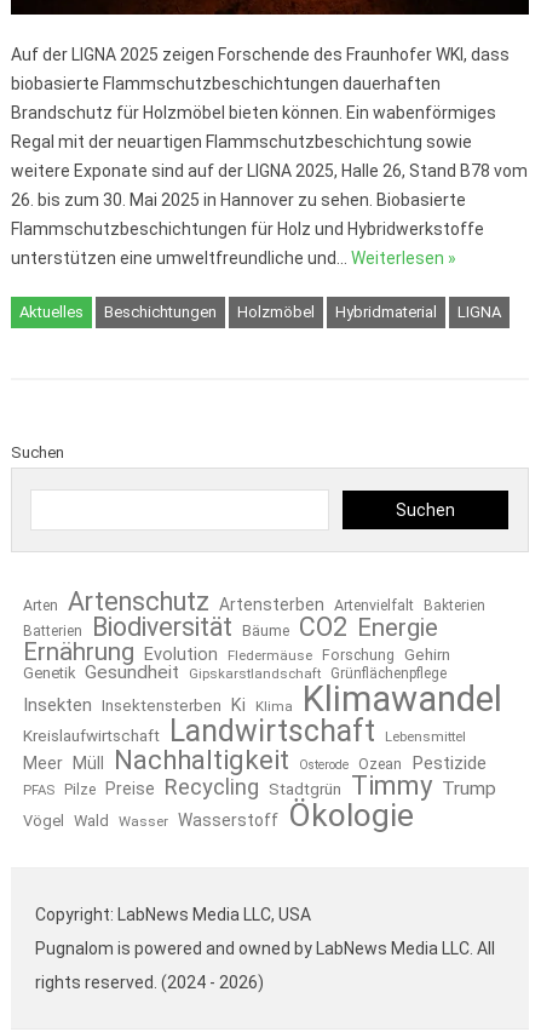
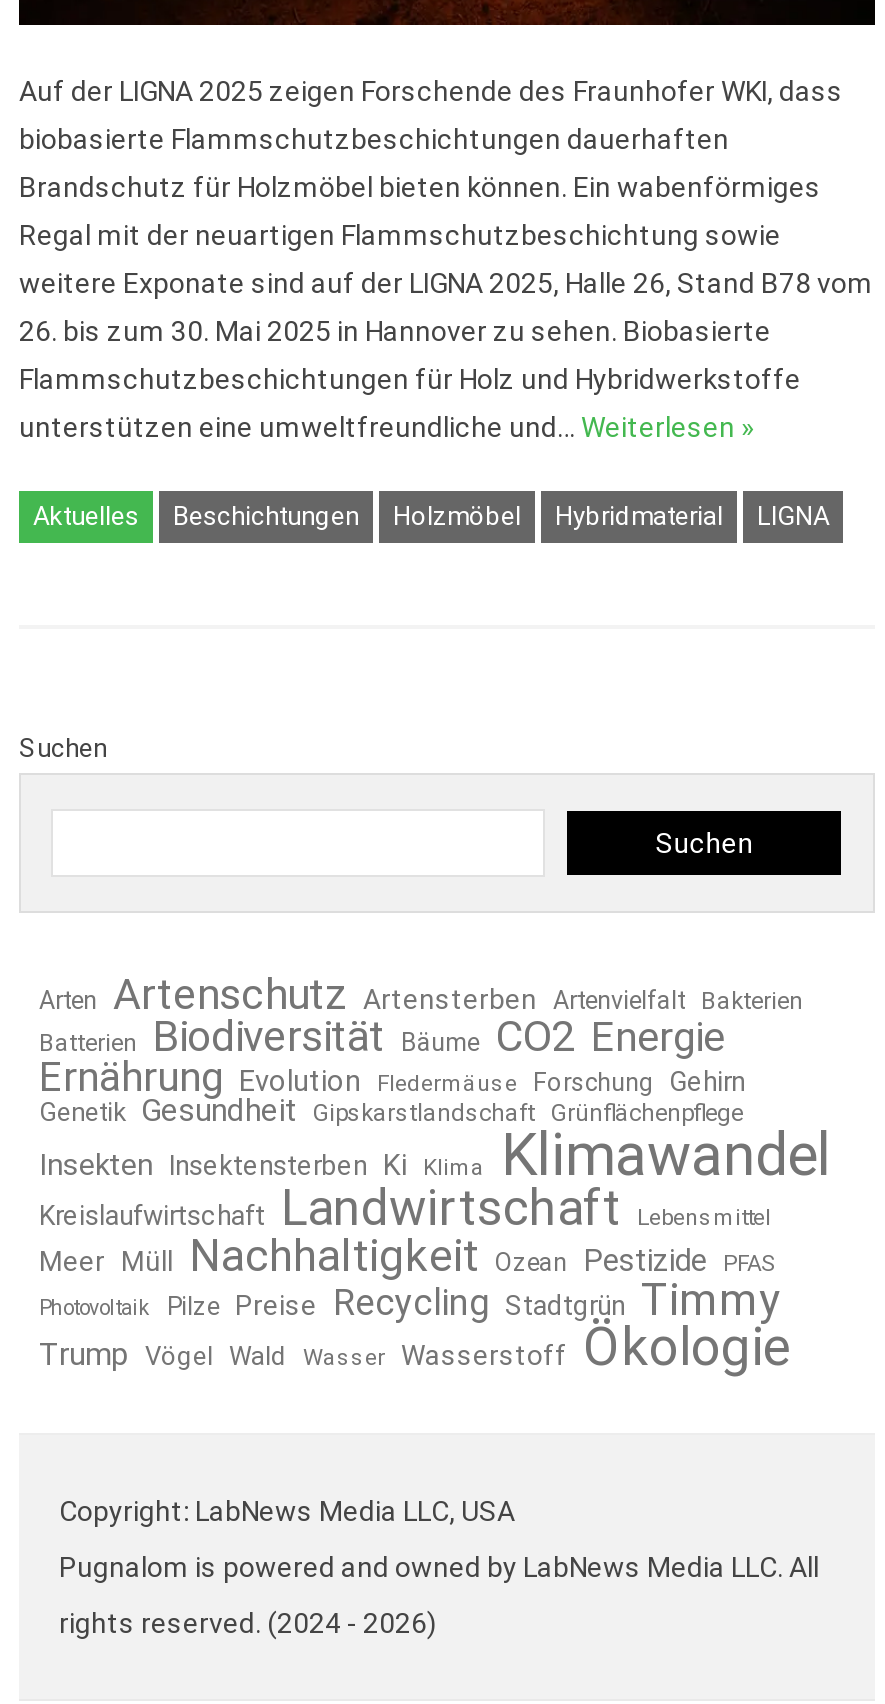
- Meer Müll Nachhaltigkeit
- Osterode
- Ozean Pestizide
- PFAS Pilze Preise Recycling Stadtgrün Timmy Trump
- Vögel Wald Wasser Wasserstoff Ökologie
+ Meer Müll Nachhaltigkeit Ozean Pestizide PFAS
+ Photovoltaik
+ Pilze Preise Recycling Stadtgrün Timmy
+ Trump Vögel Wald Wasser Wasserstoff Ökologie
